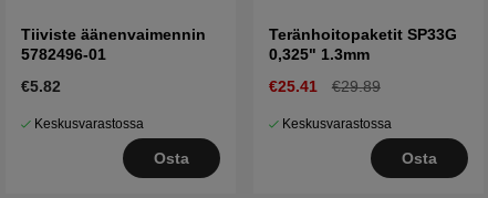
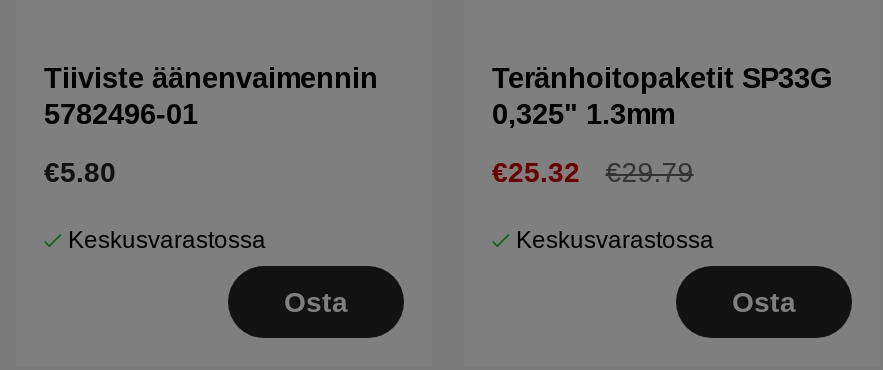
- €5.82
+ €5.80

- €25.41
+ €25.32

- €29.89
+ €29.79
